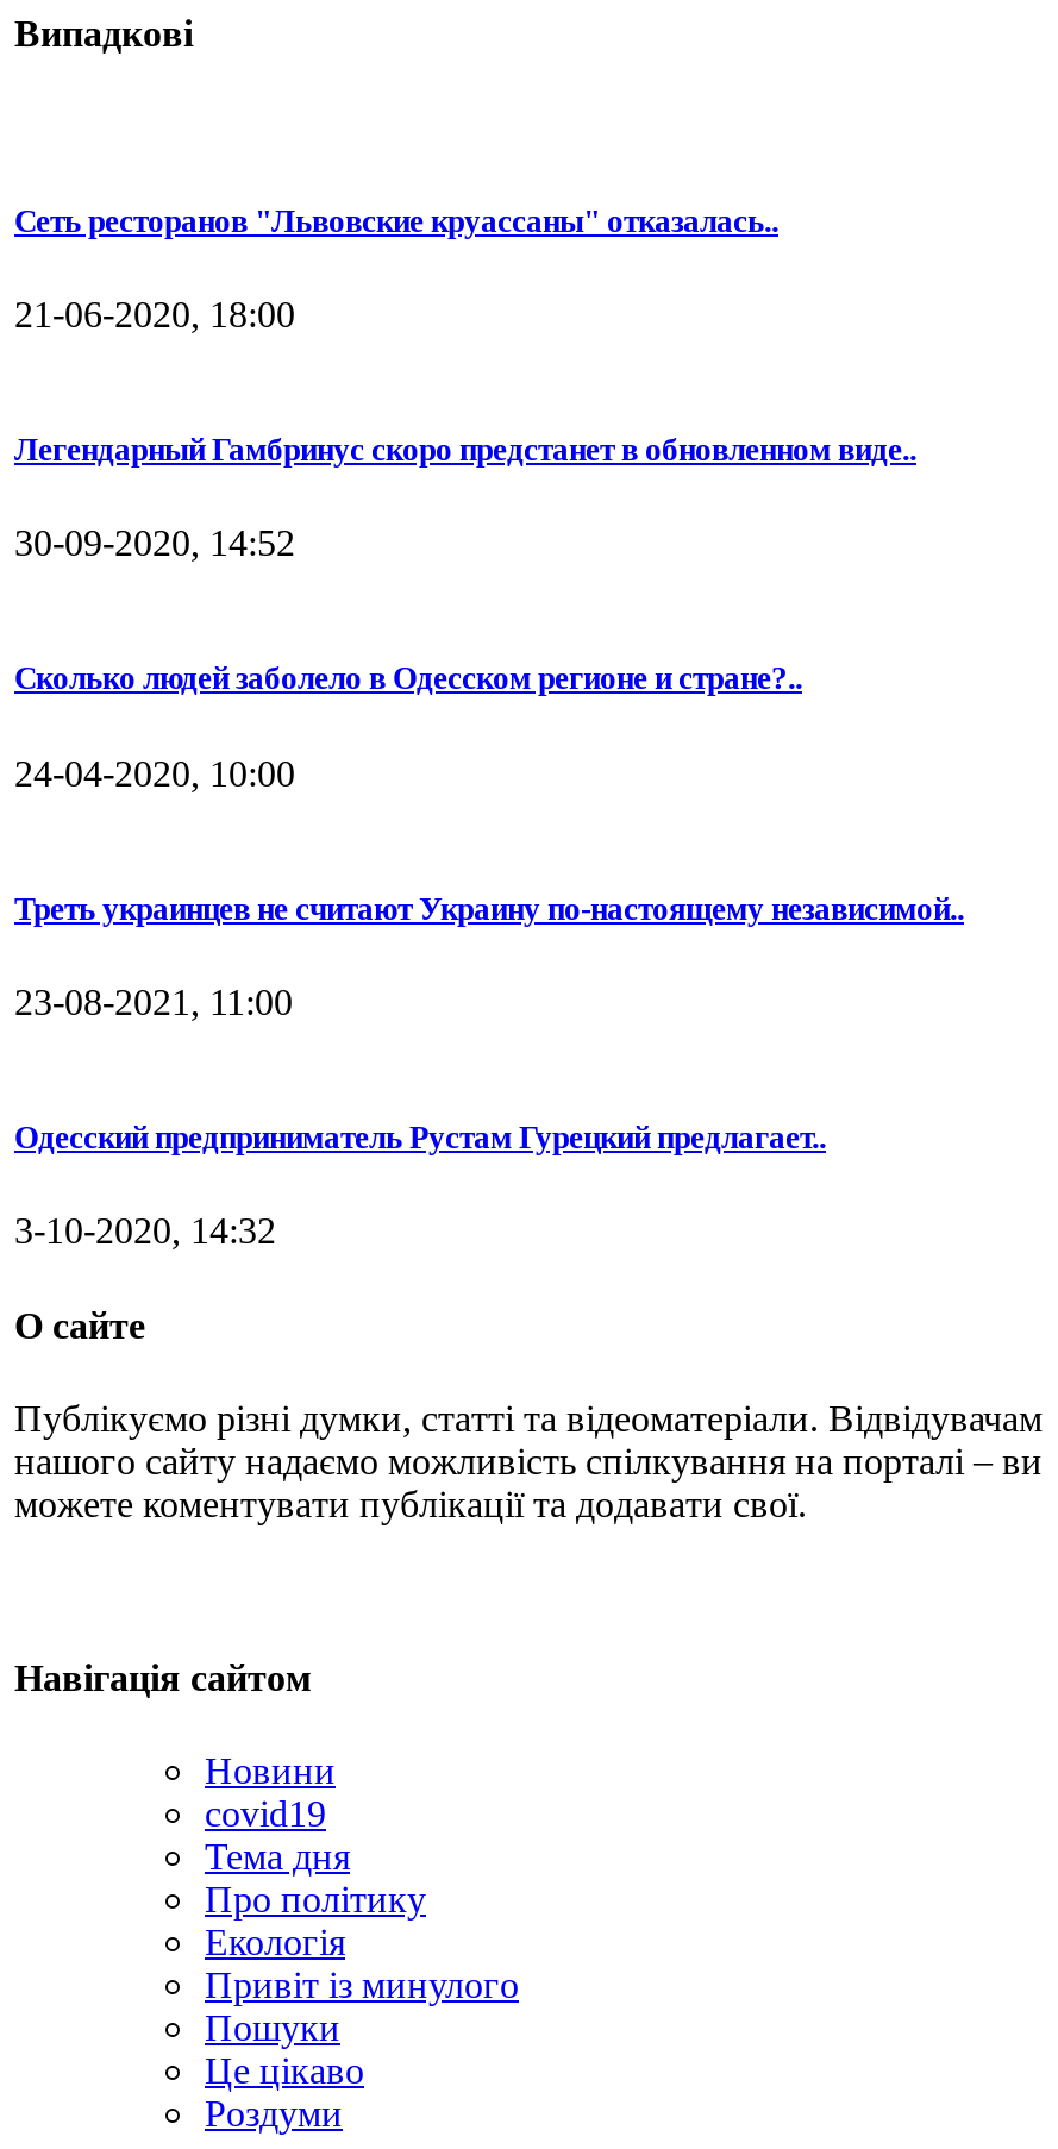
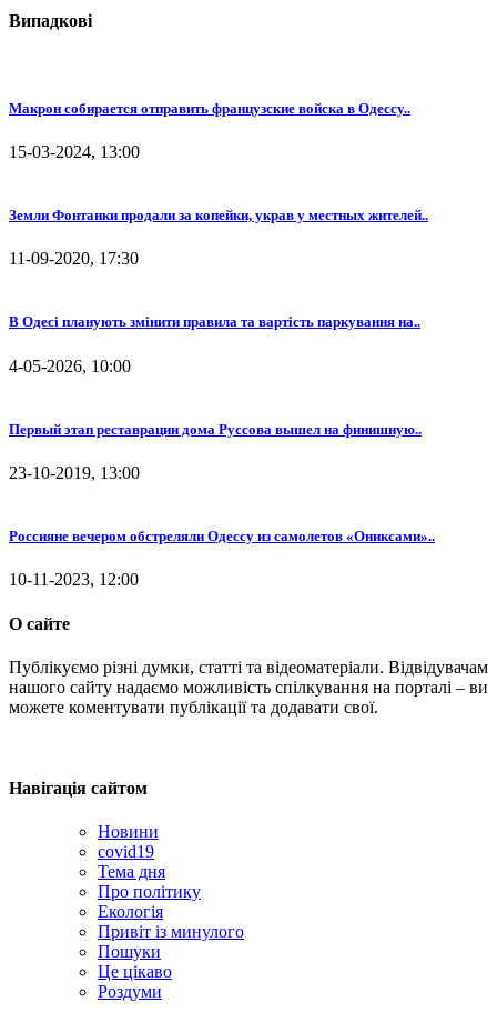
- Сеть ресторанов "Львовские круассаны" отказалась..
+ Макрон собирается отправить французские войска в Одессу..

- 21-06-2020, 18:00
+ 15-03-2024, 13:00

- Легендарный Гамбринус скоро предстанет в обновленном виде..
+ Земли Фонтанки продали за копейки, украв у местных жителей..

- 30-09-2020, 14:52
+ 11-09-2020, 17:30

- Сколько людей заболело в Одесском регионе и стране?..
+ В Одесі планують змінити правила та вартість паркування на..

- 24-04-2020, 10:00
+ 4-05-2026, 10:00

- Треть украинцев не считают Украину по-настоящему независимой..
+ Первый этап реставрации дома Руссова вышел на финишную..

- 23-08-2021, 11:00
+ 23-10-2019, 13:00

- Одесский предприниматель Рустам Гурецкий предлагает..
+ Россияне вечером обстреляли Одессу из самолетов «Ониксами»..

- 3-10-2020, 14:32
+ 10-11-2023, 12:00
